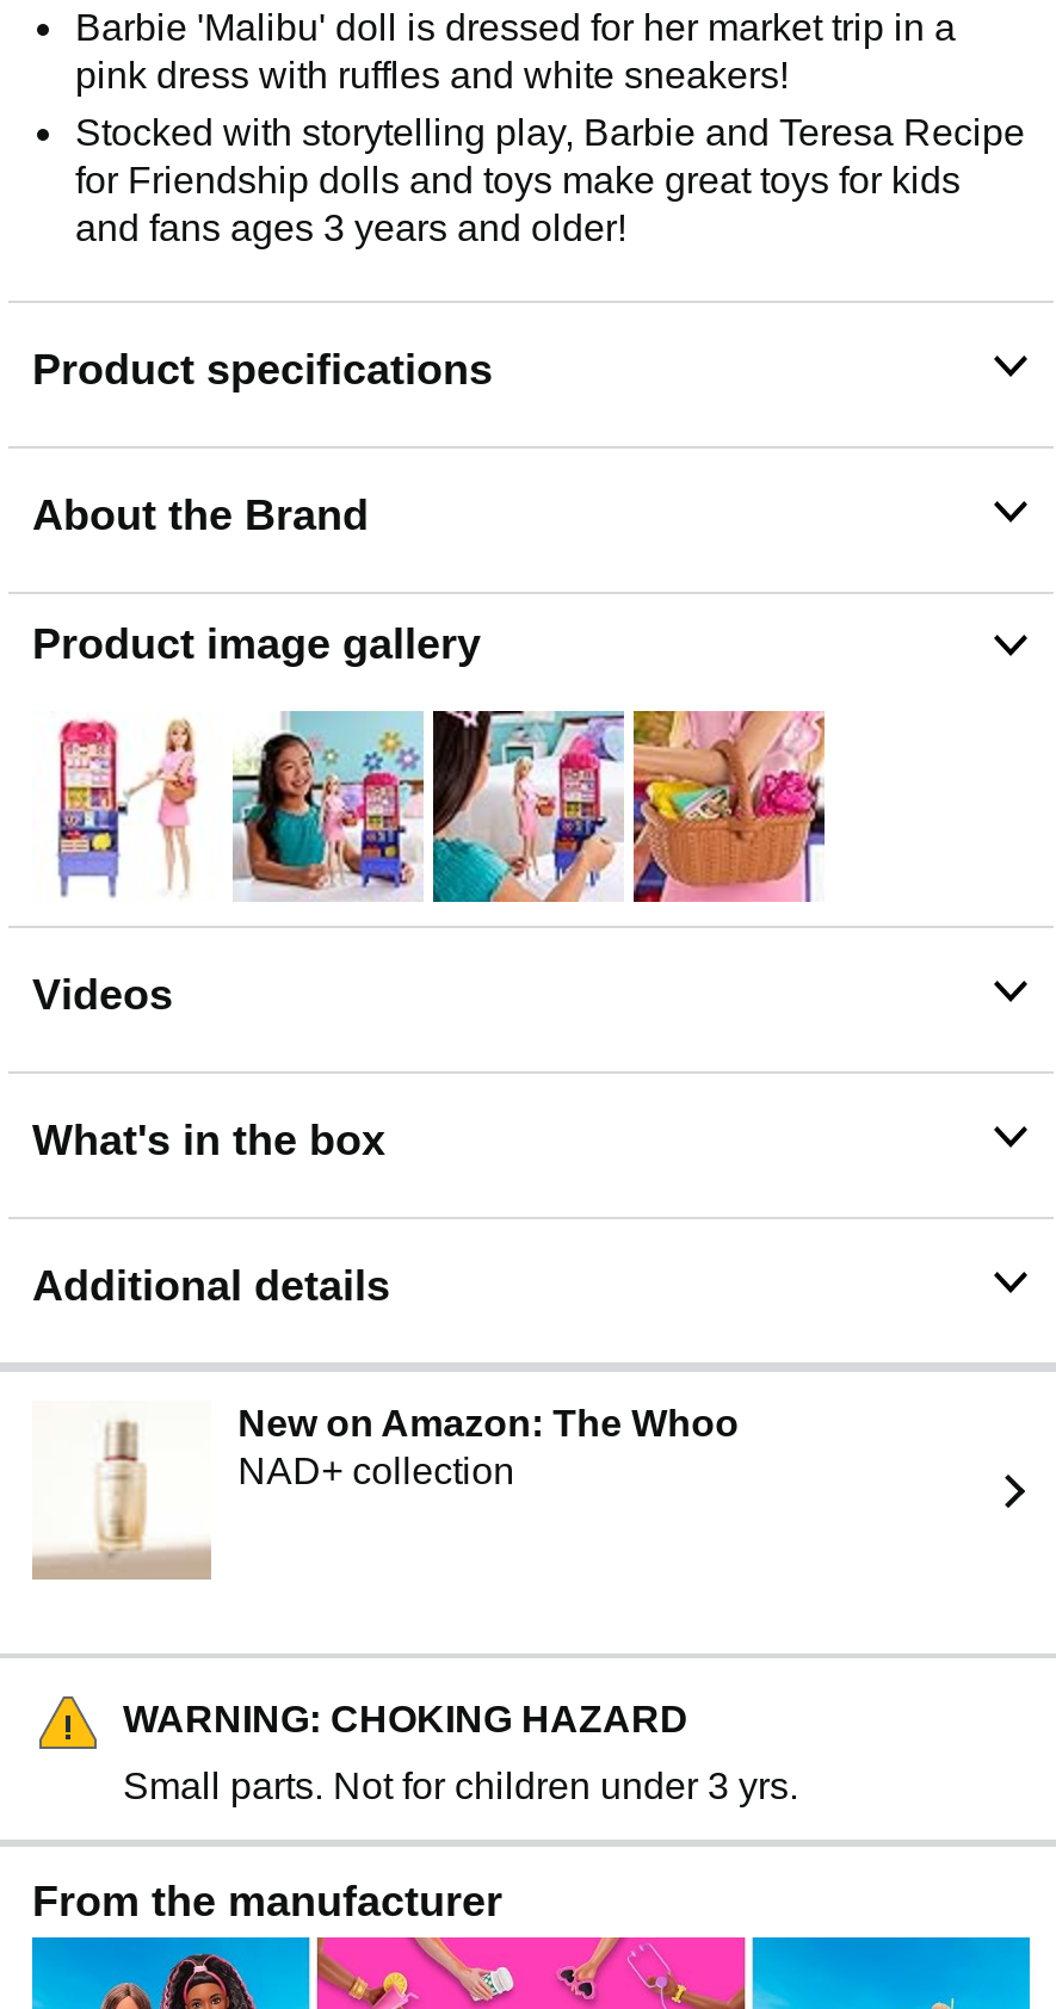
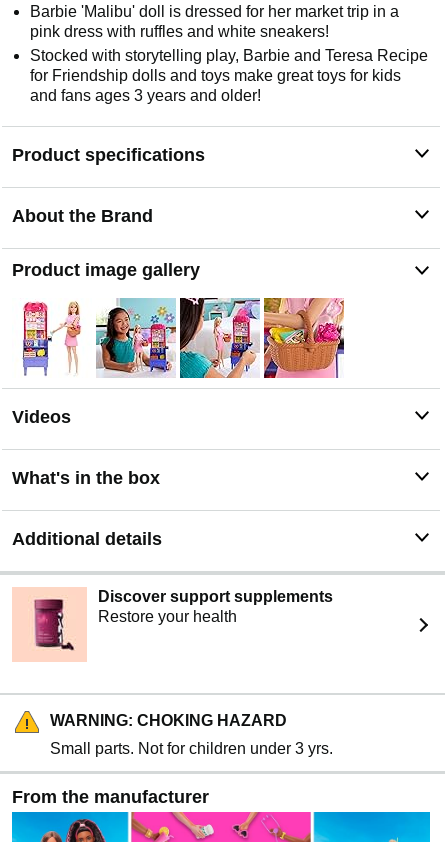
- [image]
- New on Amazon: The Whoo
- NAD+ collection
+ [image]
+ Discover support supplements
+ Restore your health
